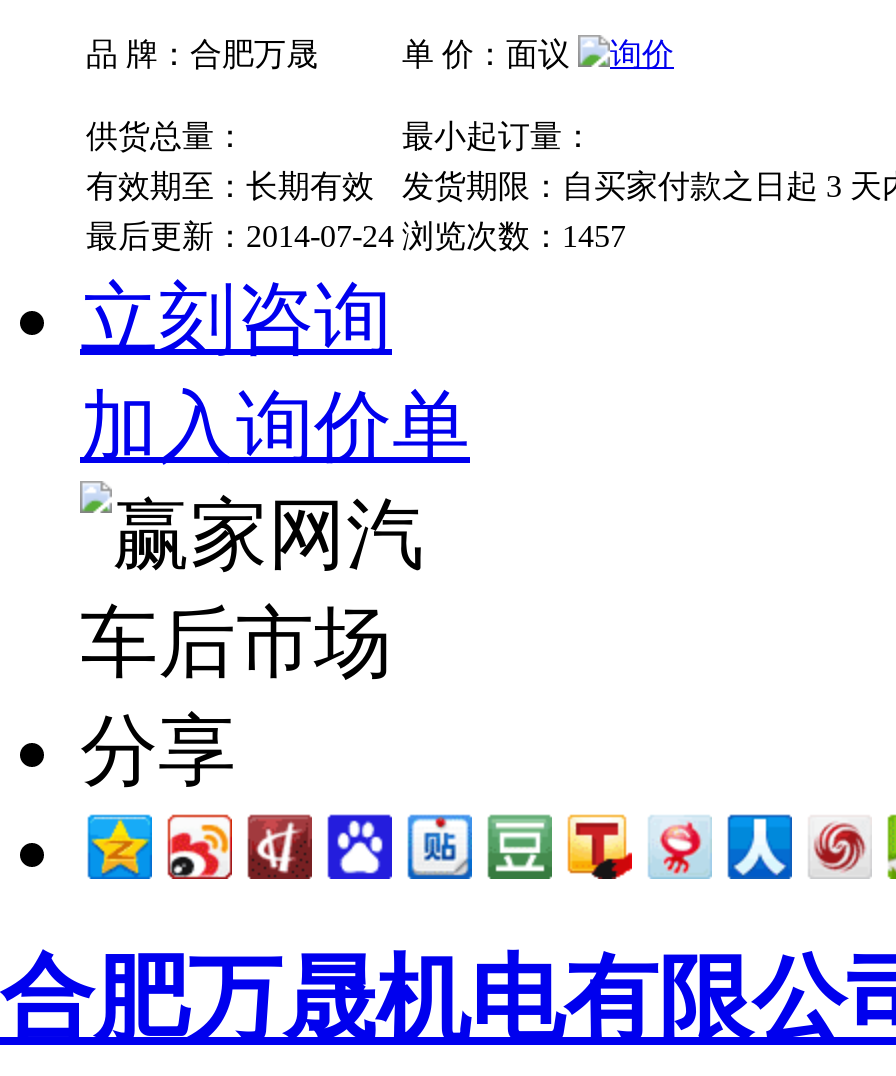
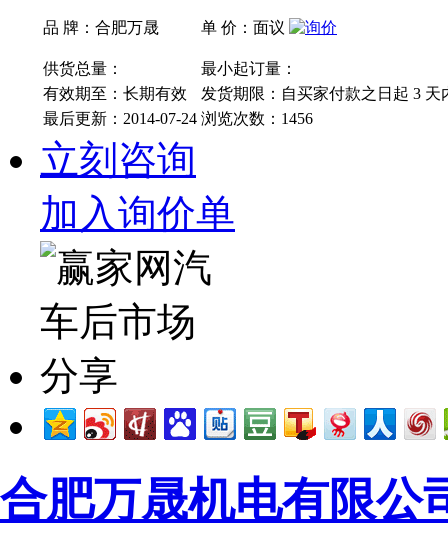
- 最后更新：2014-07-24 浏览次数：1457
+ 最后更新：2014-07-24 浏览次数：1456
